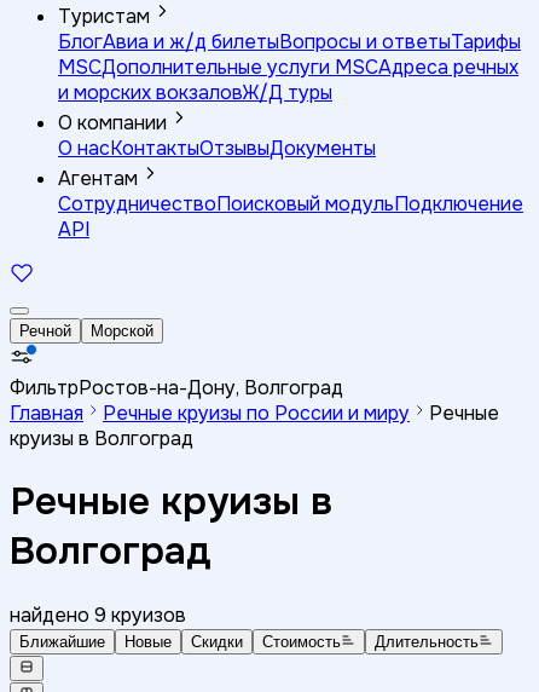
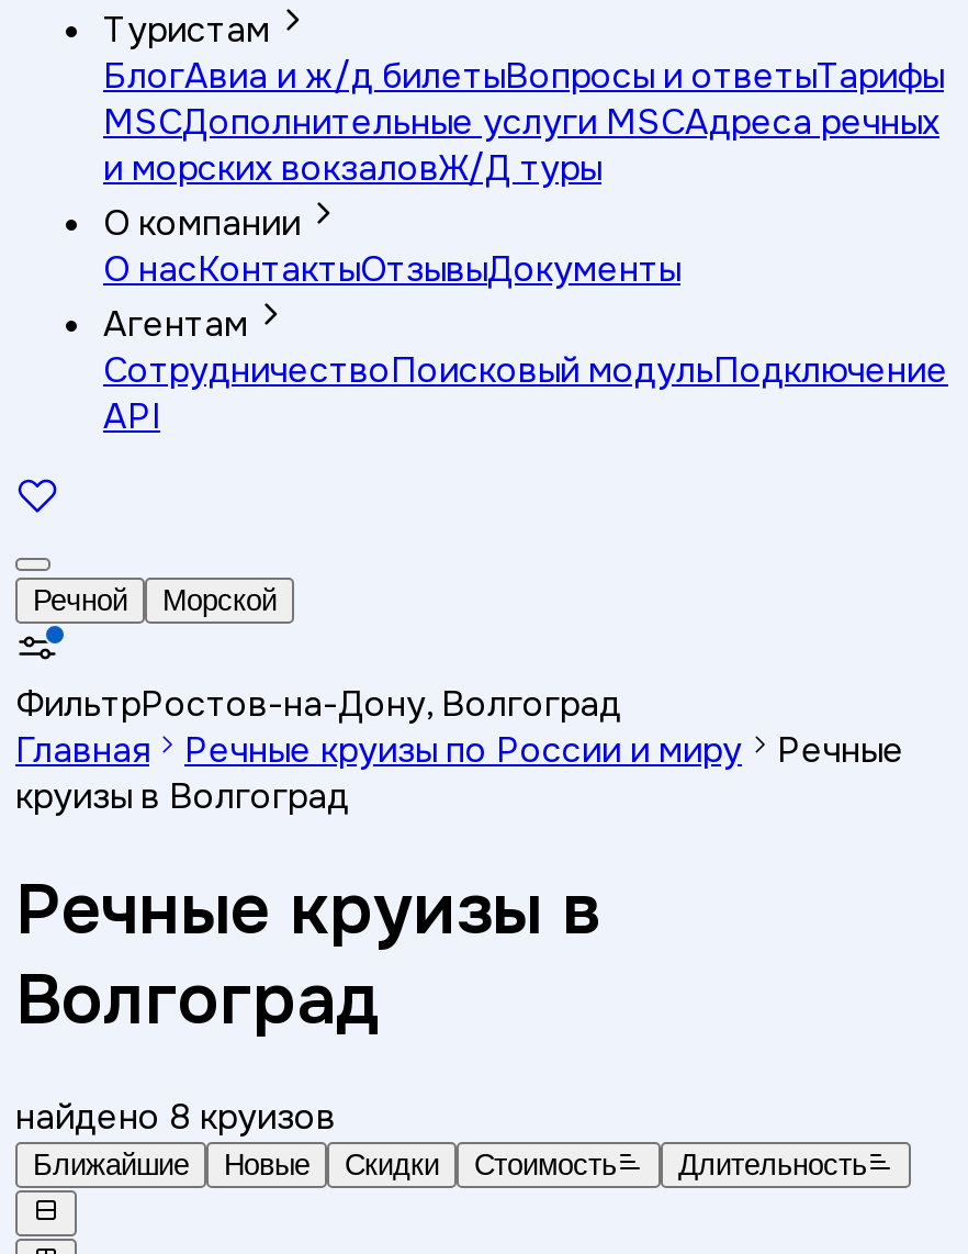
- найдено 9 круизов
+ найдено 8 круизов
